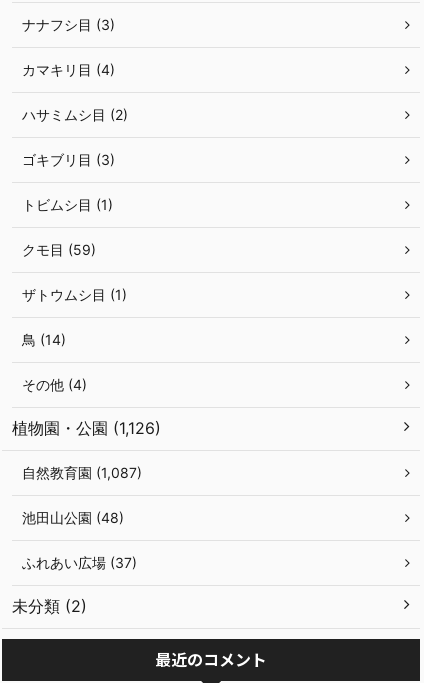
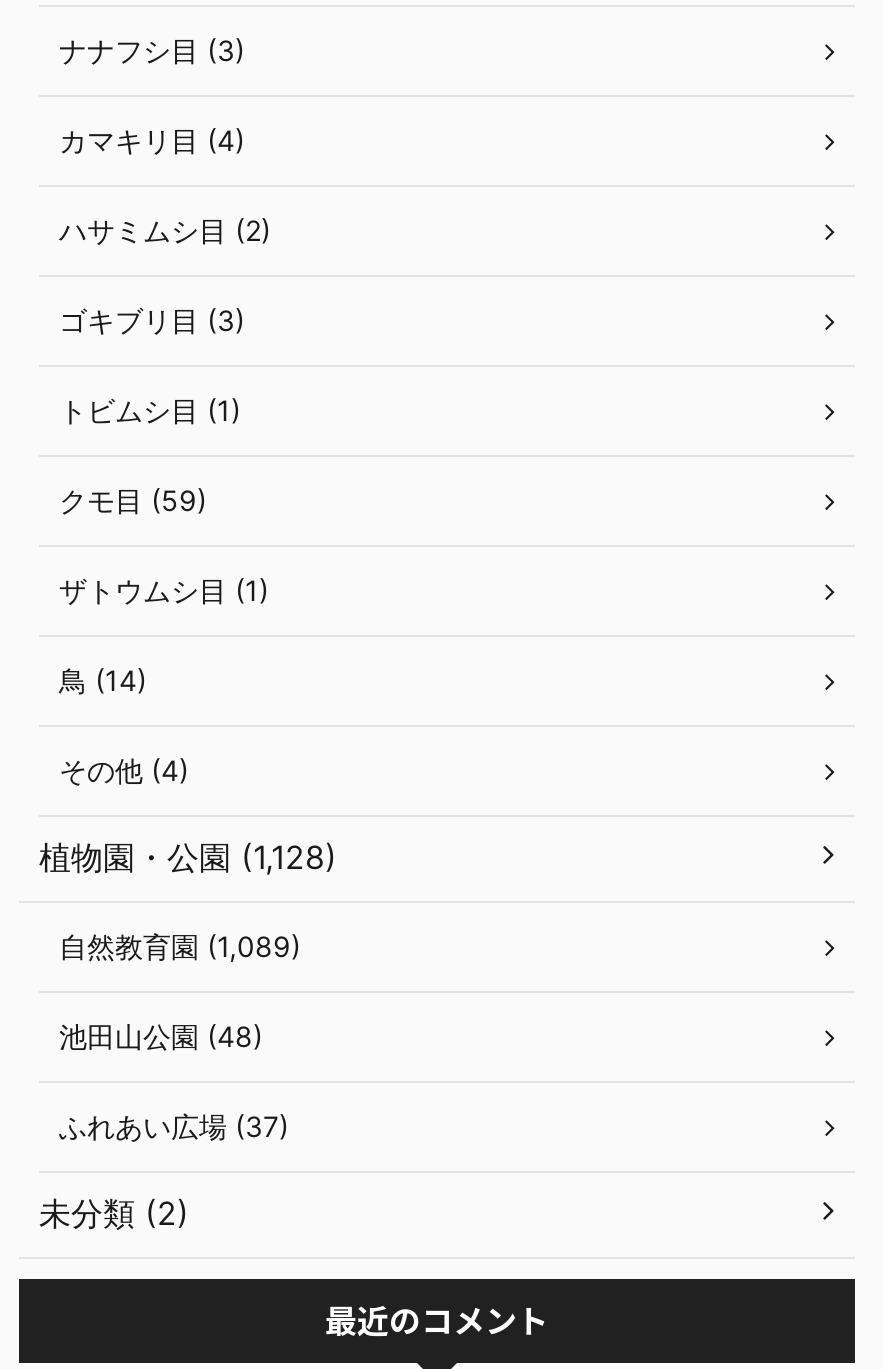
- 植物園・公園 (1,126)
+ 植物園・公園 (1,128)

- 自然教育園 (1,087)
+ 自然教育園 (1,089)
